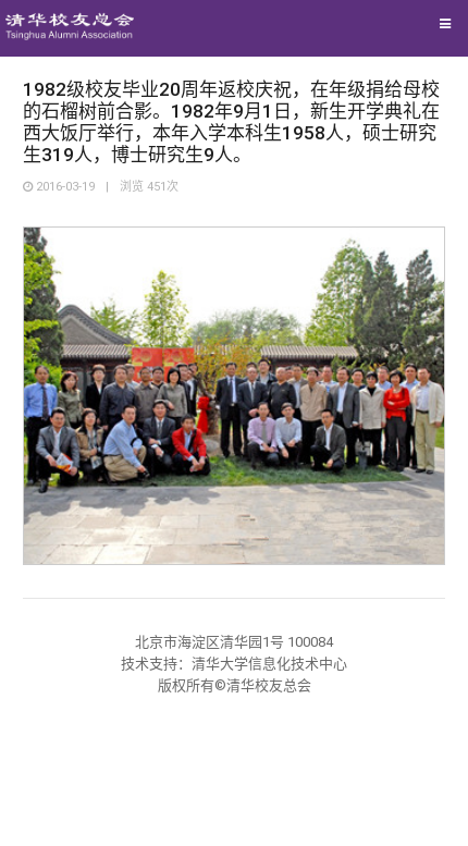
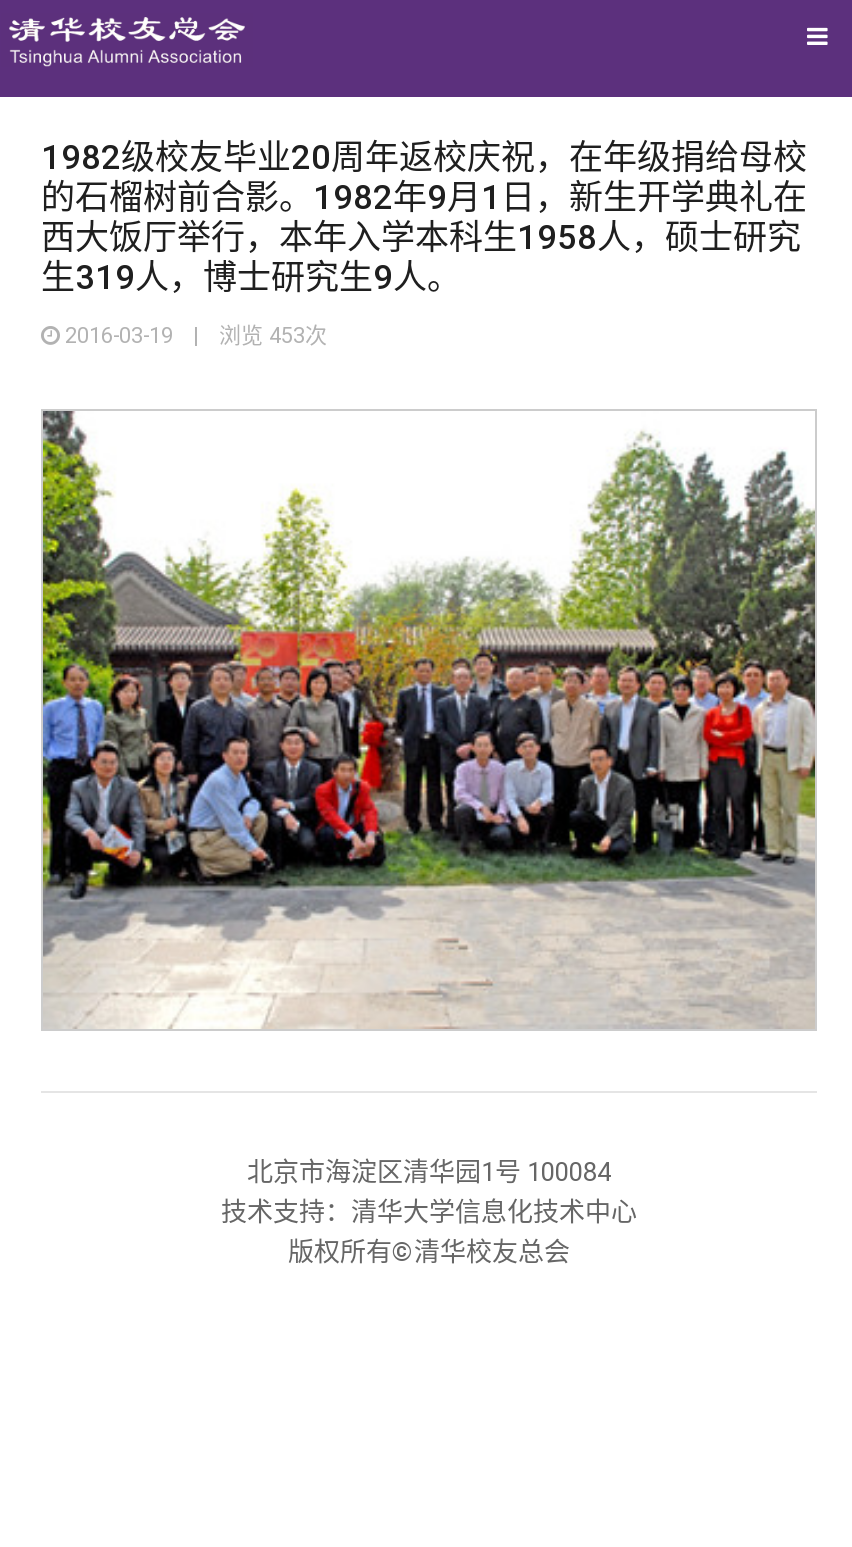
- 浏览451次
+ 浏览453次
